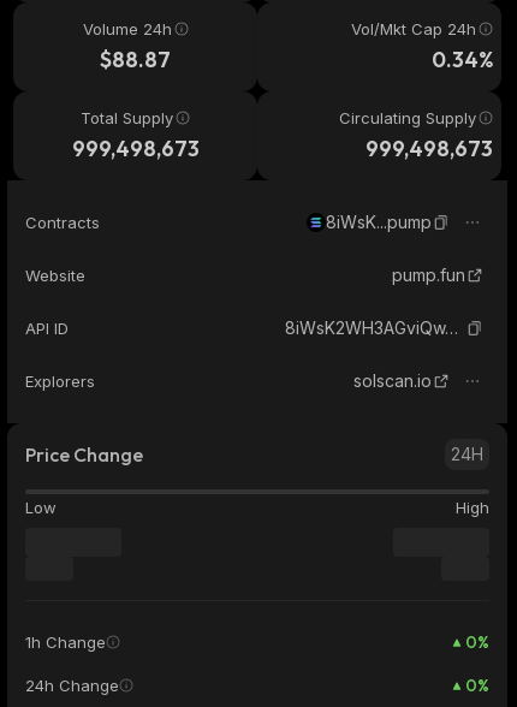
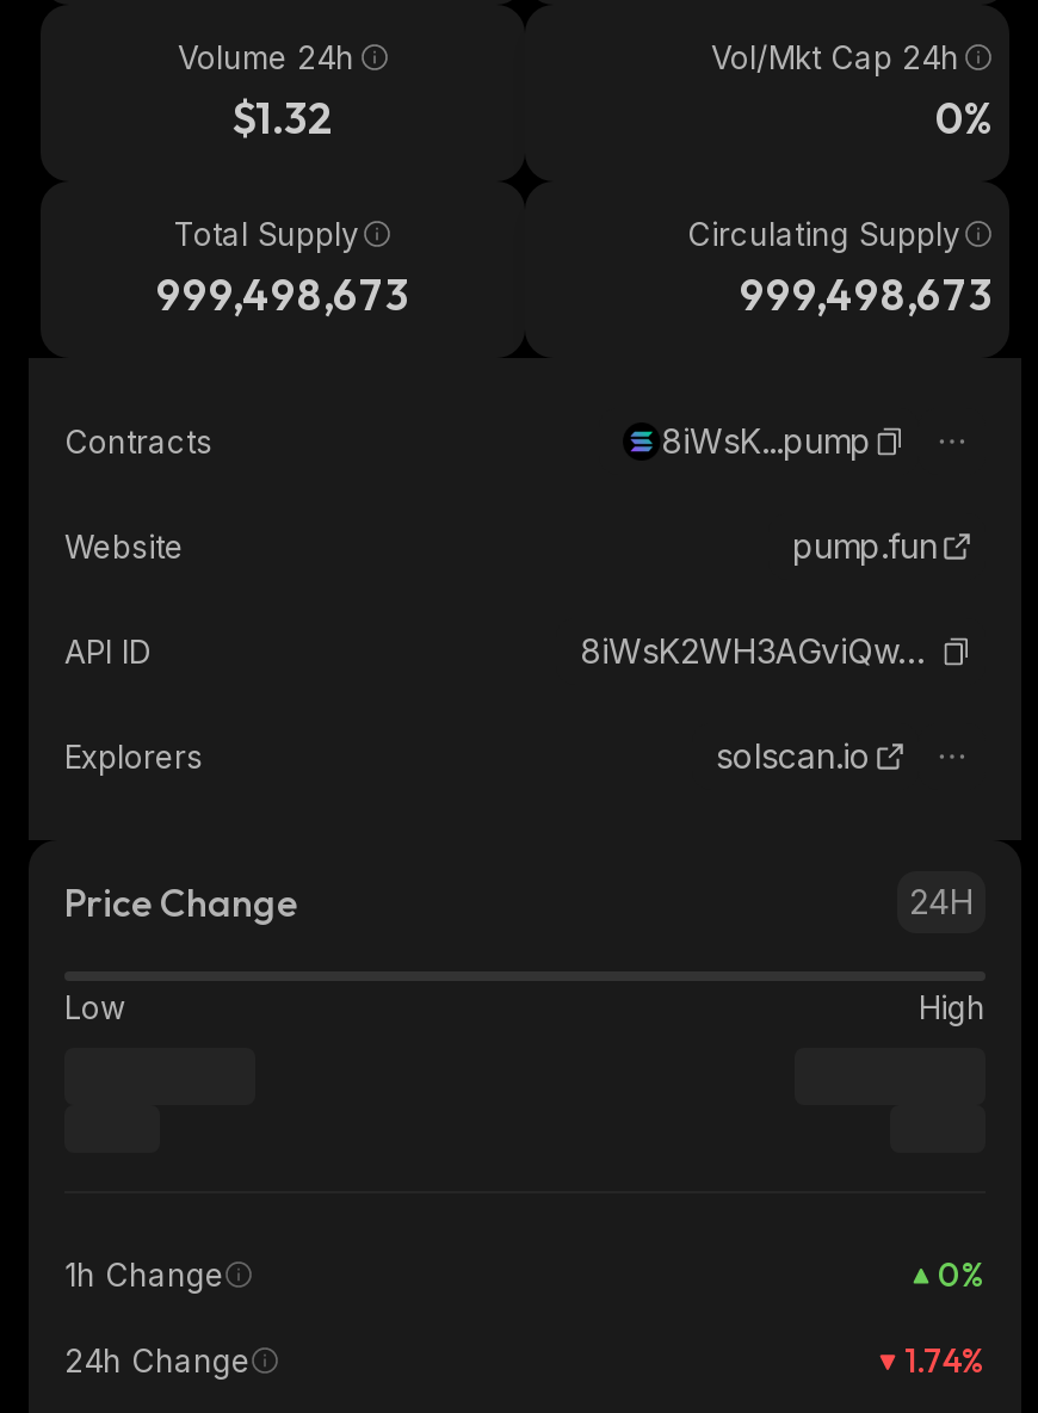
- $88.87
+ $1.32

- 0.34%
+ 0%

- 0%
+ 1.74%
